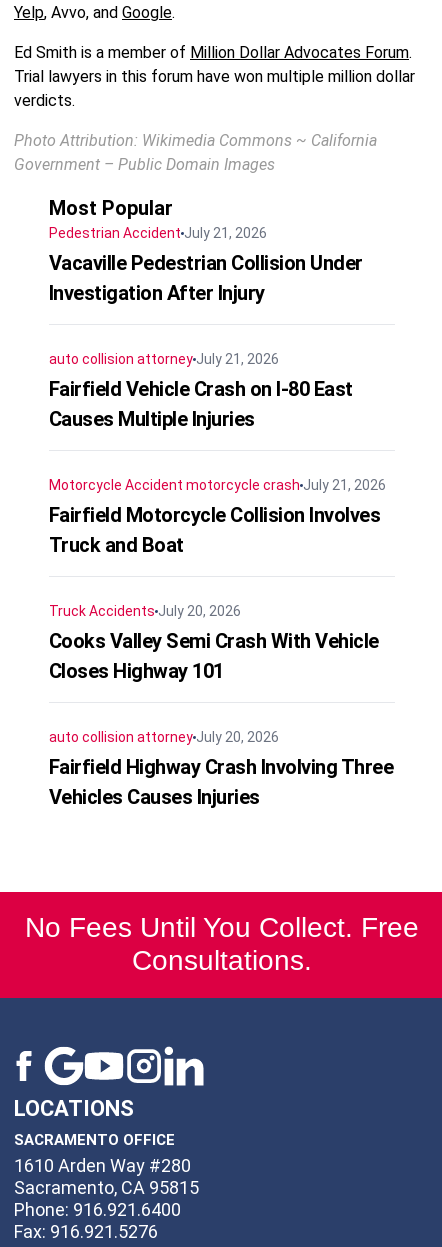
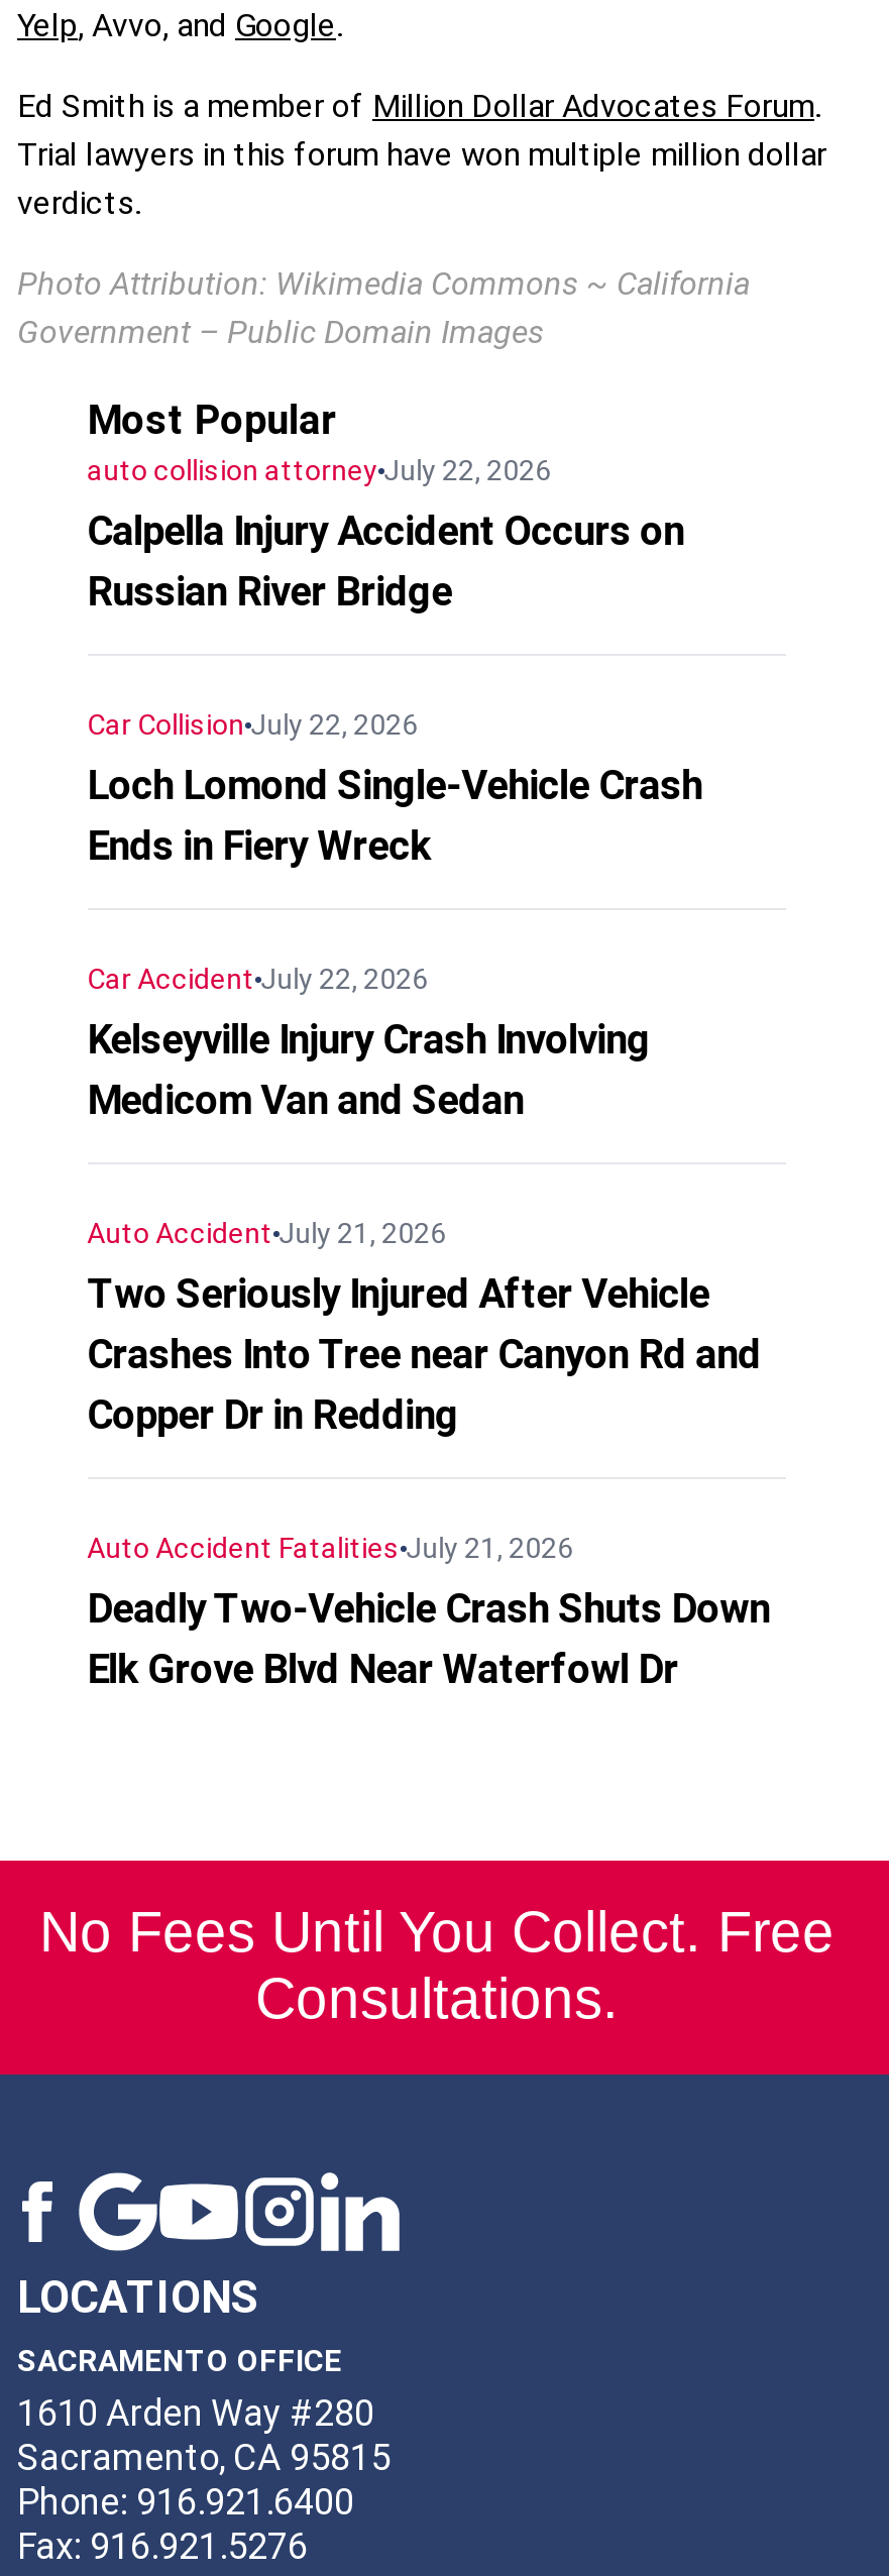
- Pedestrian Accident July 21, 2026
- Vacaville Pedestrian Collision Under
- Investigation After Injury
+ auto collision attorney July 22, 2026
+ Calpella Injury Accident Occurs on
+ Russian River Bridge

- auto collision attorney July 21, 2026
- Fairfield Vehicle Crash on I-80 East
- Causes Multiple Injuries
+ Car Collision July 22, 2026
+ Loch Lomond Single-Vehicle Crash
+ Ends in Fiery Wreck

- Motorcycle Accident motorcycle crash July 21, 2026
- Fairfield Motorcycle Collision Involves
- Truck and Boat
+ Car Accident July 22, 2026
+ Kelseyville Injury Crash Involving
+ Medicom Van and Sedan

- Truck Accidents July 20, 2026
- Cooks Valley Semi Crash With Vehicle
- Closes Highway 101
+ Auto Accident July 21, 2026
+ Two Seriously Injured After Vehicle
+ Crashes Into Tree near Canyon Rd and
+ Copper Dr in Redding

- auto collision attorney July 20, 2026
- Fairfield Highway Crash Involving Three
- Vehicles Causes Injuries
+ Auto Accident Fatalities July 21, 2026
+ Deadly Two-Vehicle Crash Shuts Down
+ Elk Grove Blvd Near Waterfowl Dr
